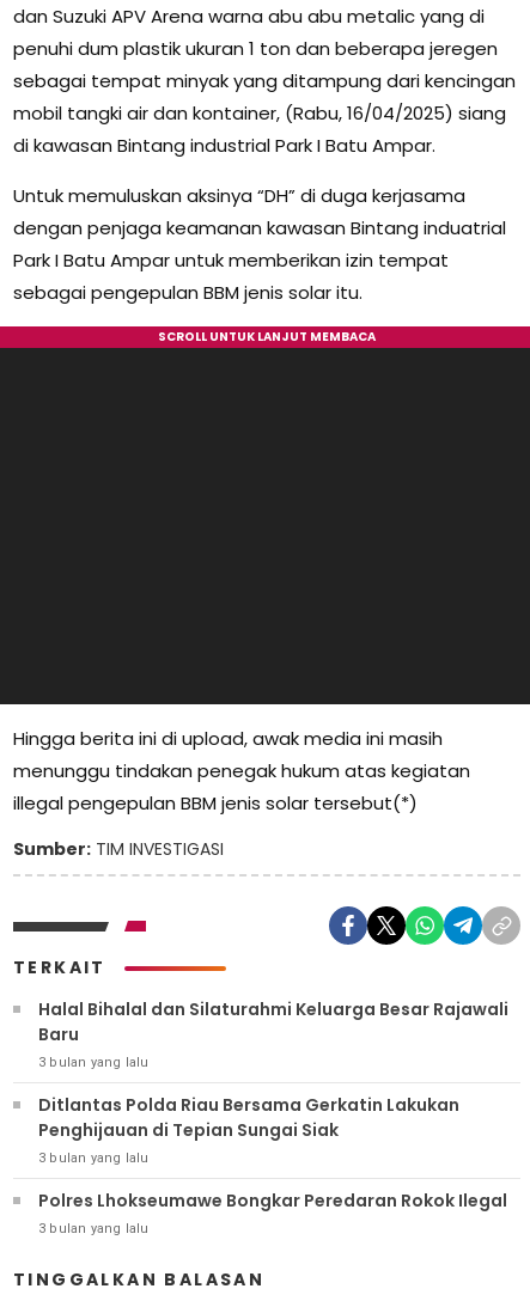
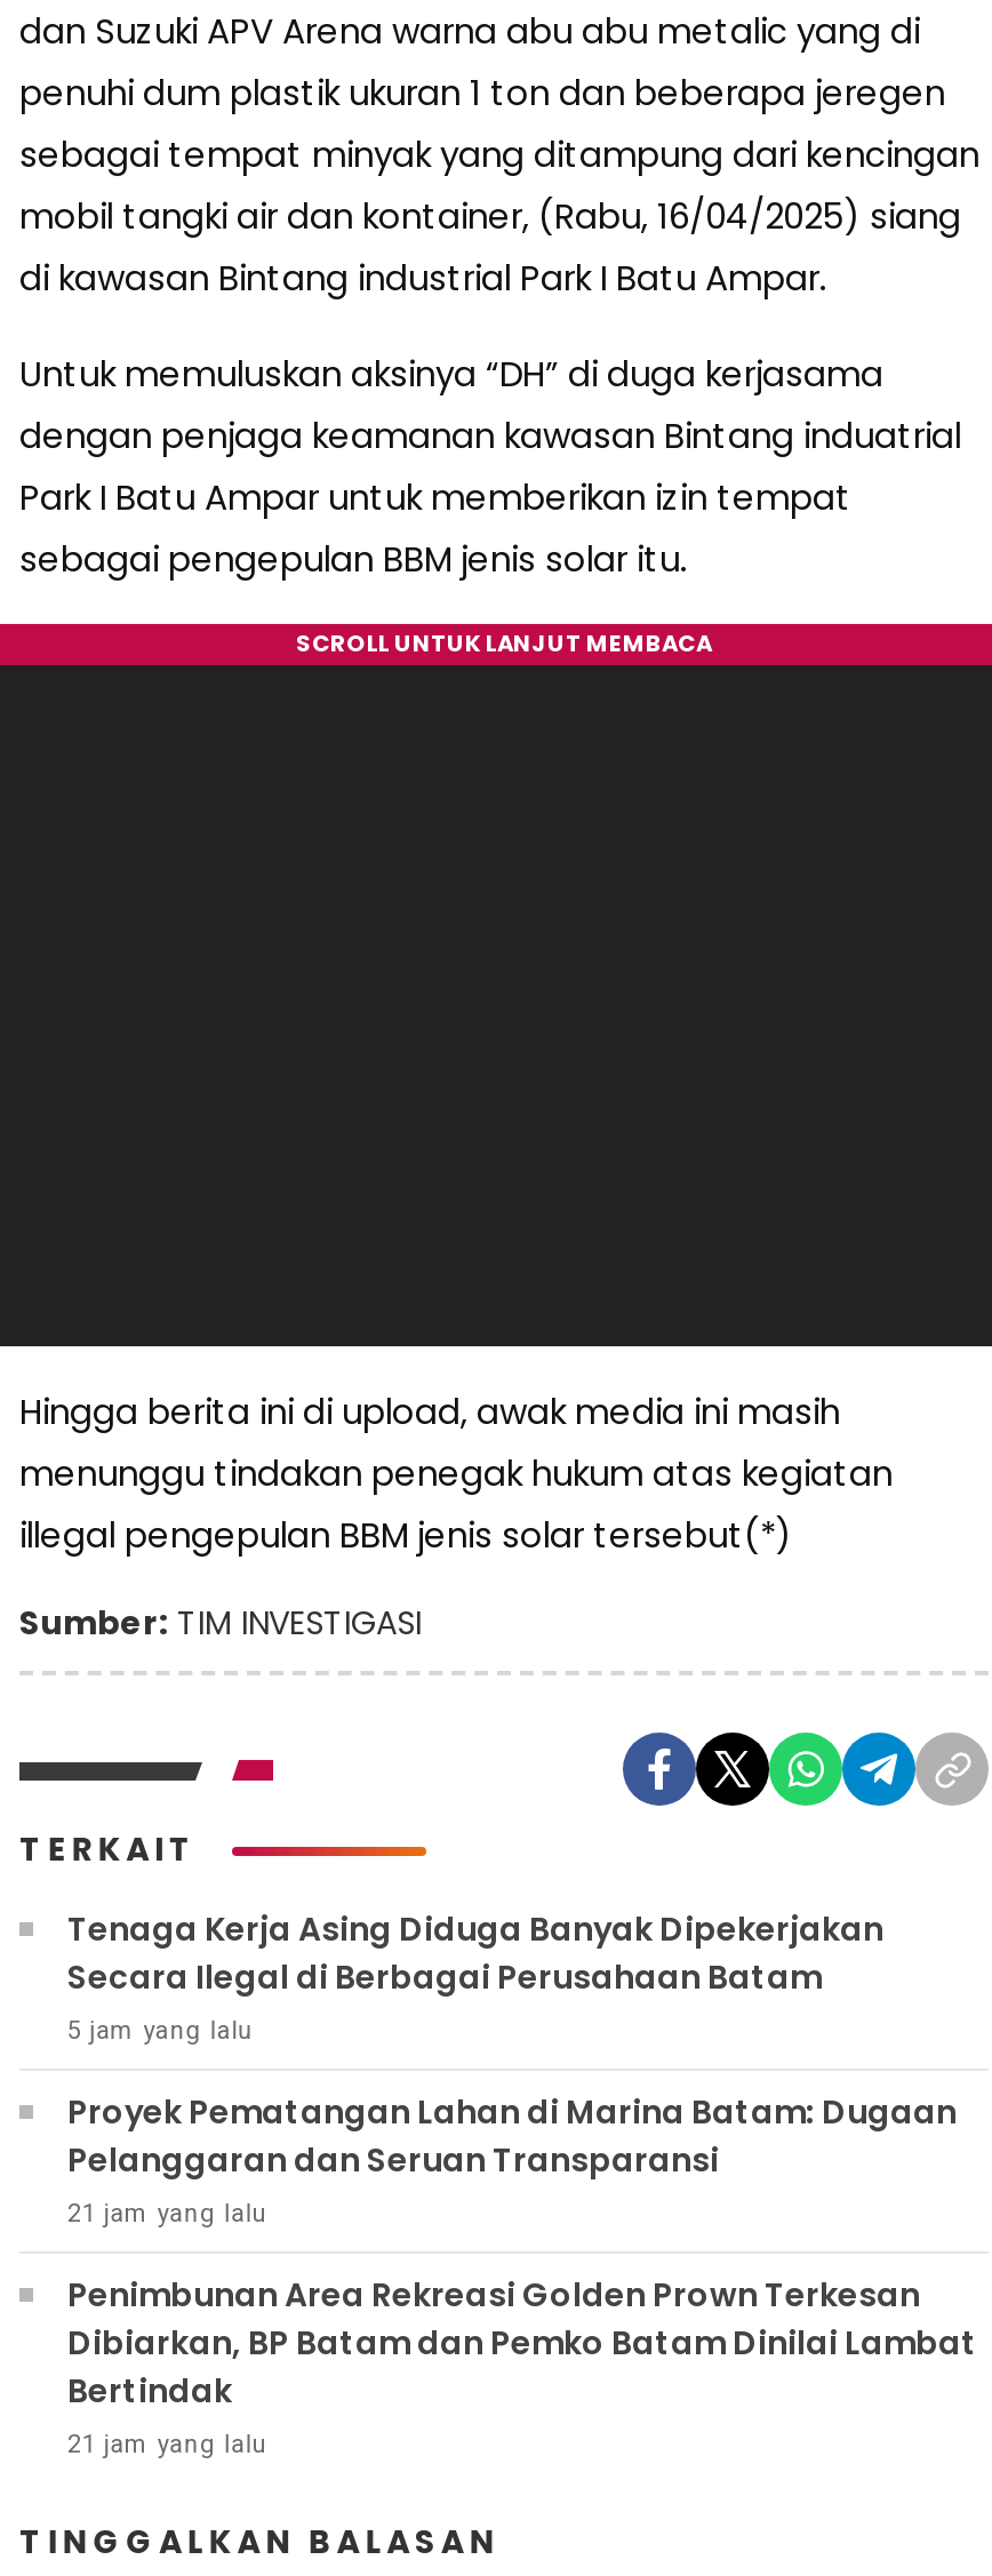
- Halal Bihalal dan Silaturahmi Keluarga Besar Rajawali
- Baru
- 3 bulan yang lalu
+ Tenaga Kerja Asing Diduga Banyak Dipekerjakan
+ Secara Ilegal di Berbagai Perusahaan Batam
+ 5 jam yang lalu

- Ditlantas Polda Riau Bersama Gerkatin Lakukan
- Penghijauan di Tepian Sungai Siak
- 3 bulan yang lalu
+ Proyek Pematangan Lahan di Marina Batam: Dugaan
+ Pelanggaran dan Seruan Transparansi
+ 21 jam yang lalu

- Polres Lhokseumawe Bongkar Peredaran Rokok Ilegal
- 3 bulan yang lalu
+ Penimbunan Area Rekreasi Golden Prown Terkesan
+ Dibiarkan, BP Batam dan Pemko Batam Dinilai Lambat
+ Bertindak
+ 21 jam yang lalu
